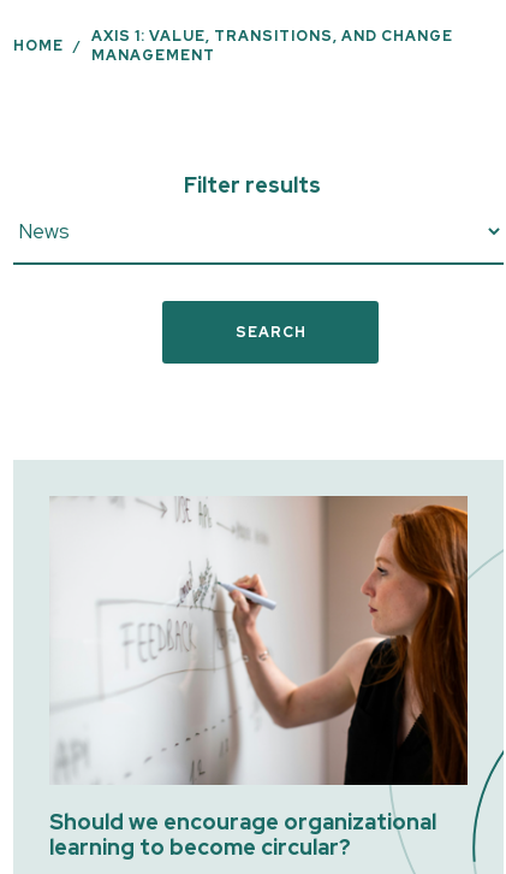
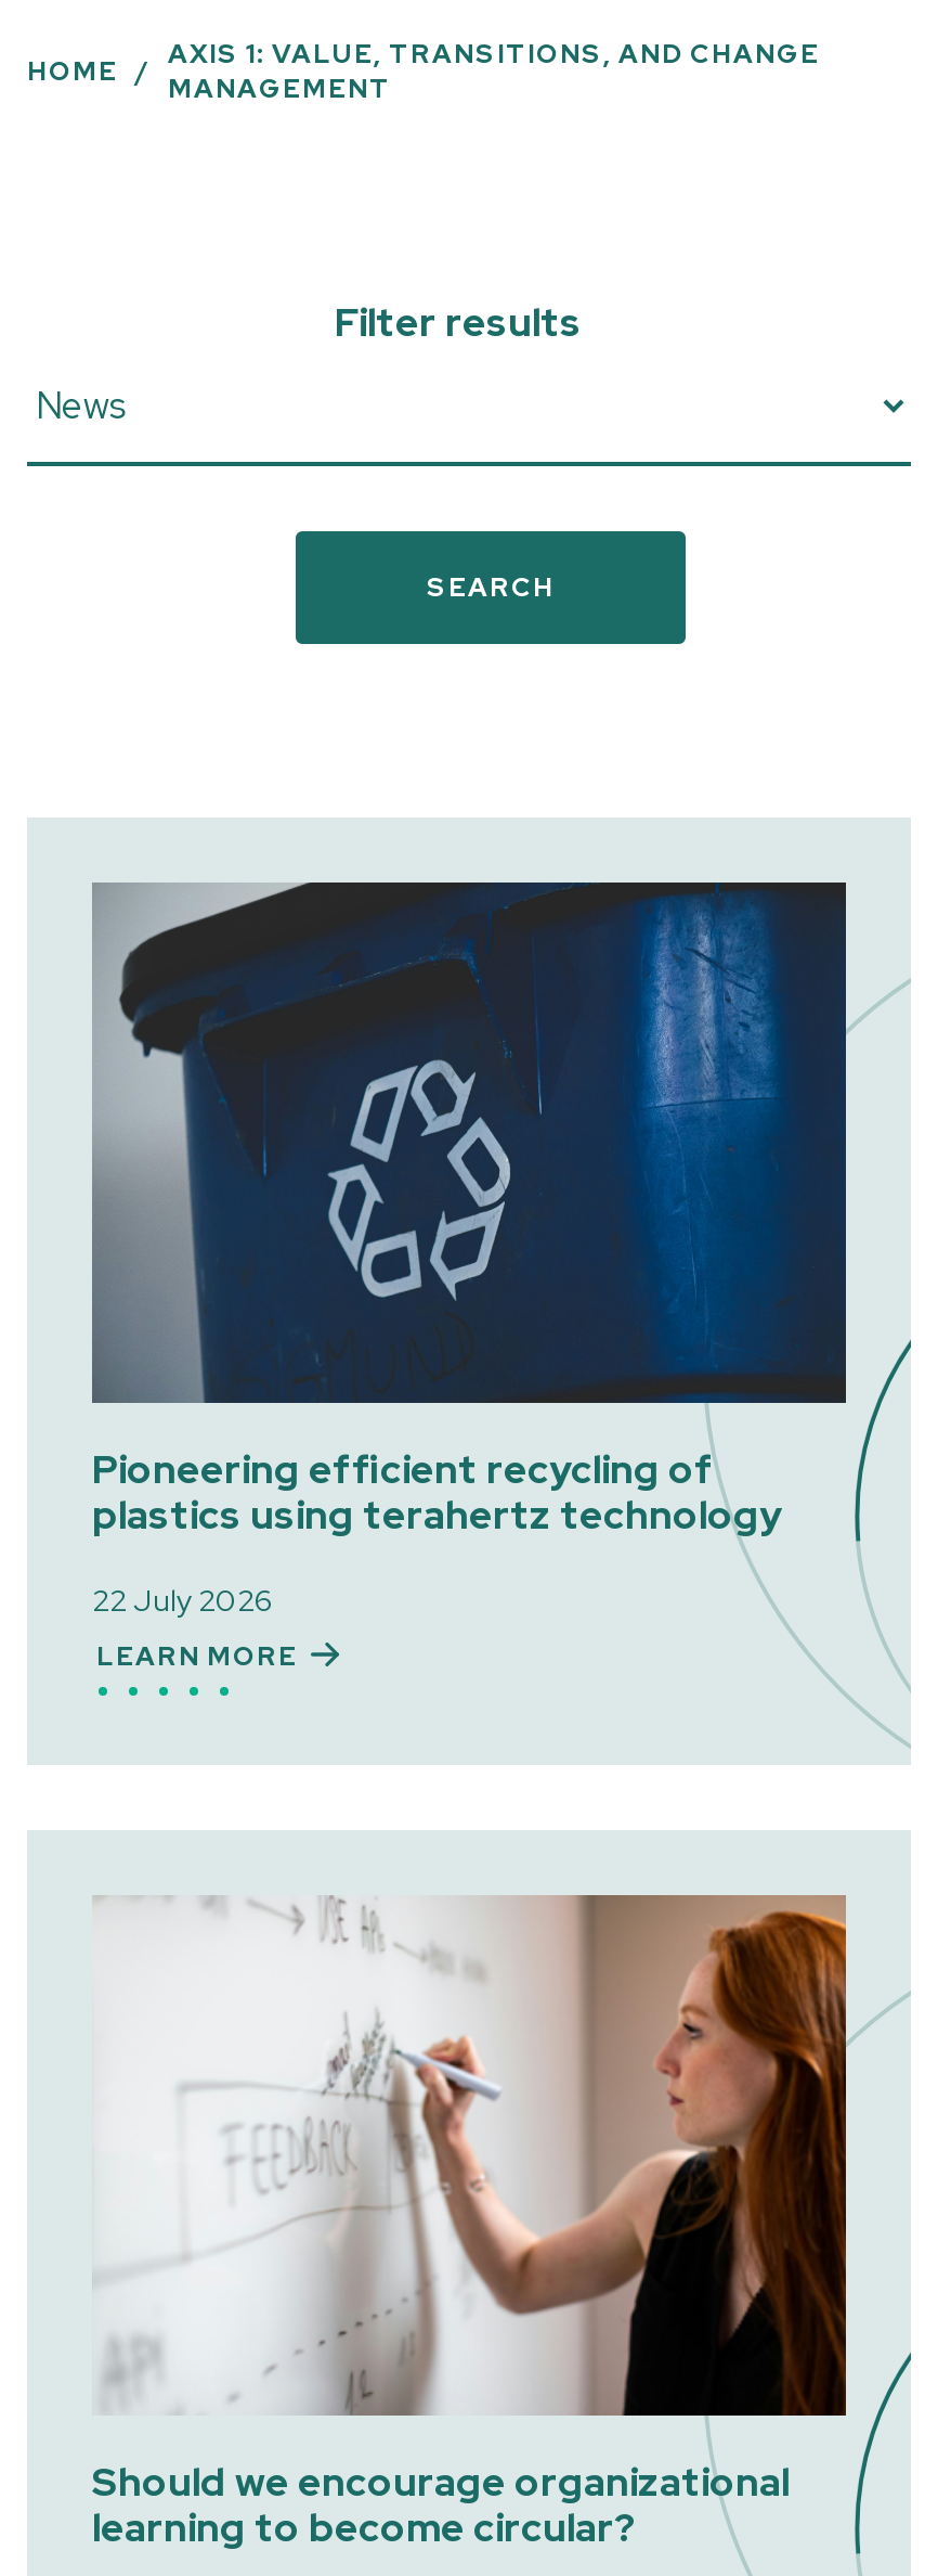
+ [image]
+ Pioneering efficient recycling of
+ plastics using terahertz technology
+ 22 July 2026
+ LEARN MORE
